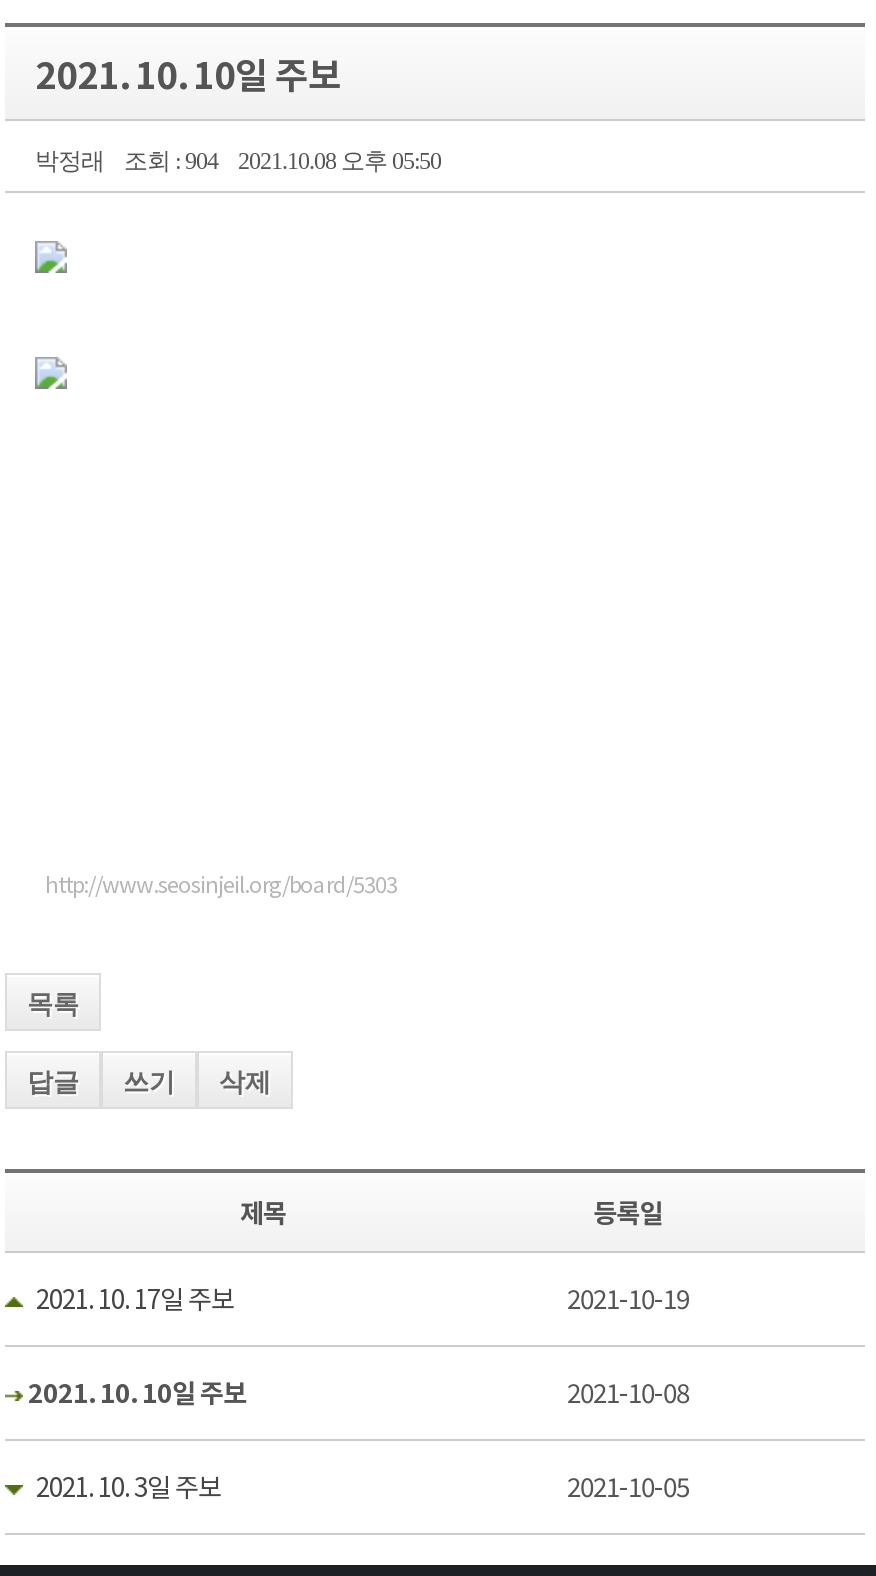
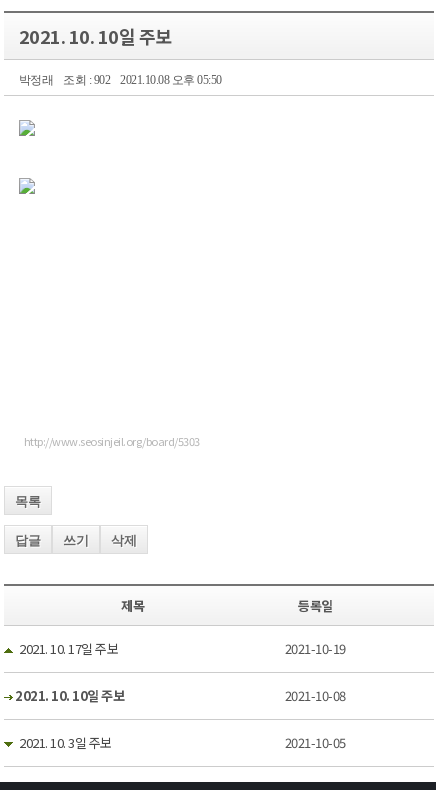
- 박정래 조회 : 904 2021.10.08 오후 05:50
+ 박정래 조회 : 902 2021.10.08 오후 05:50
